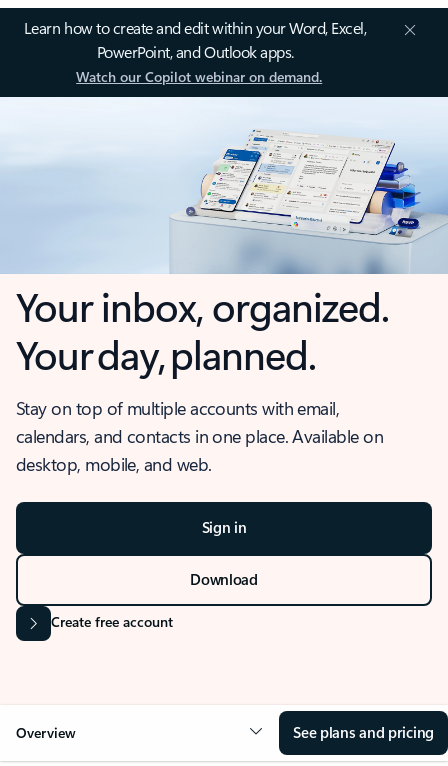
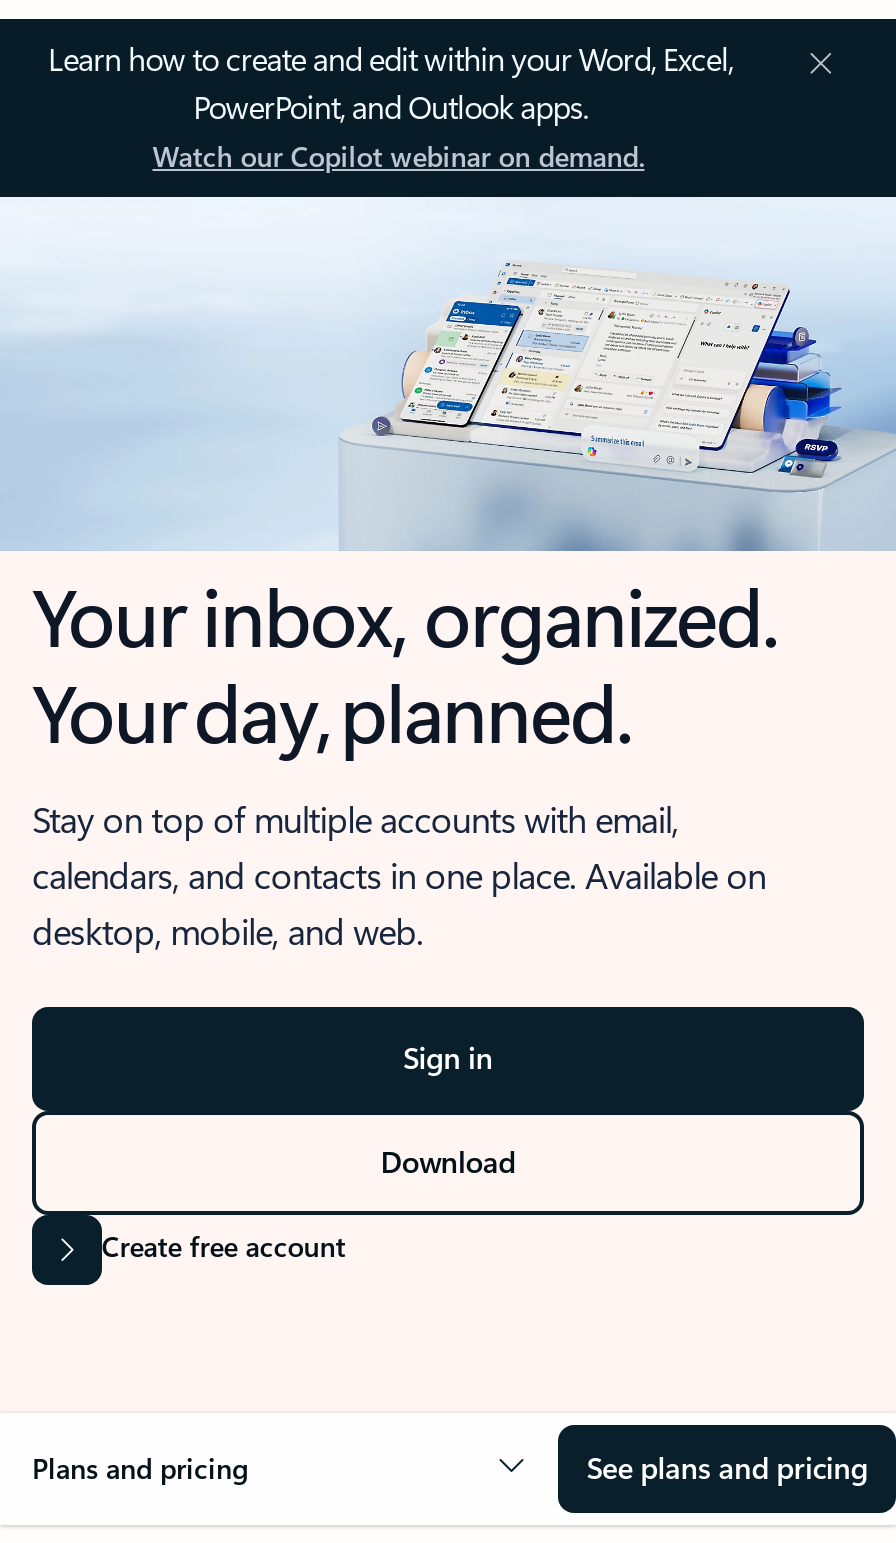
- Overview
+ Plans and pricing
